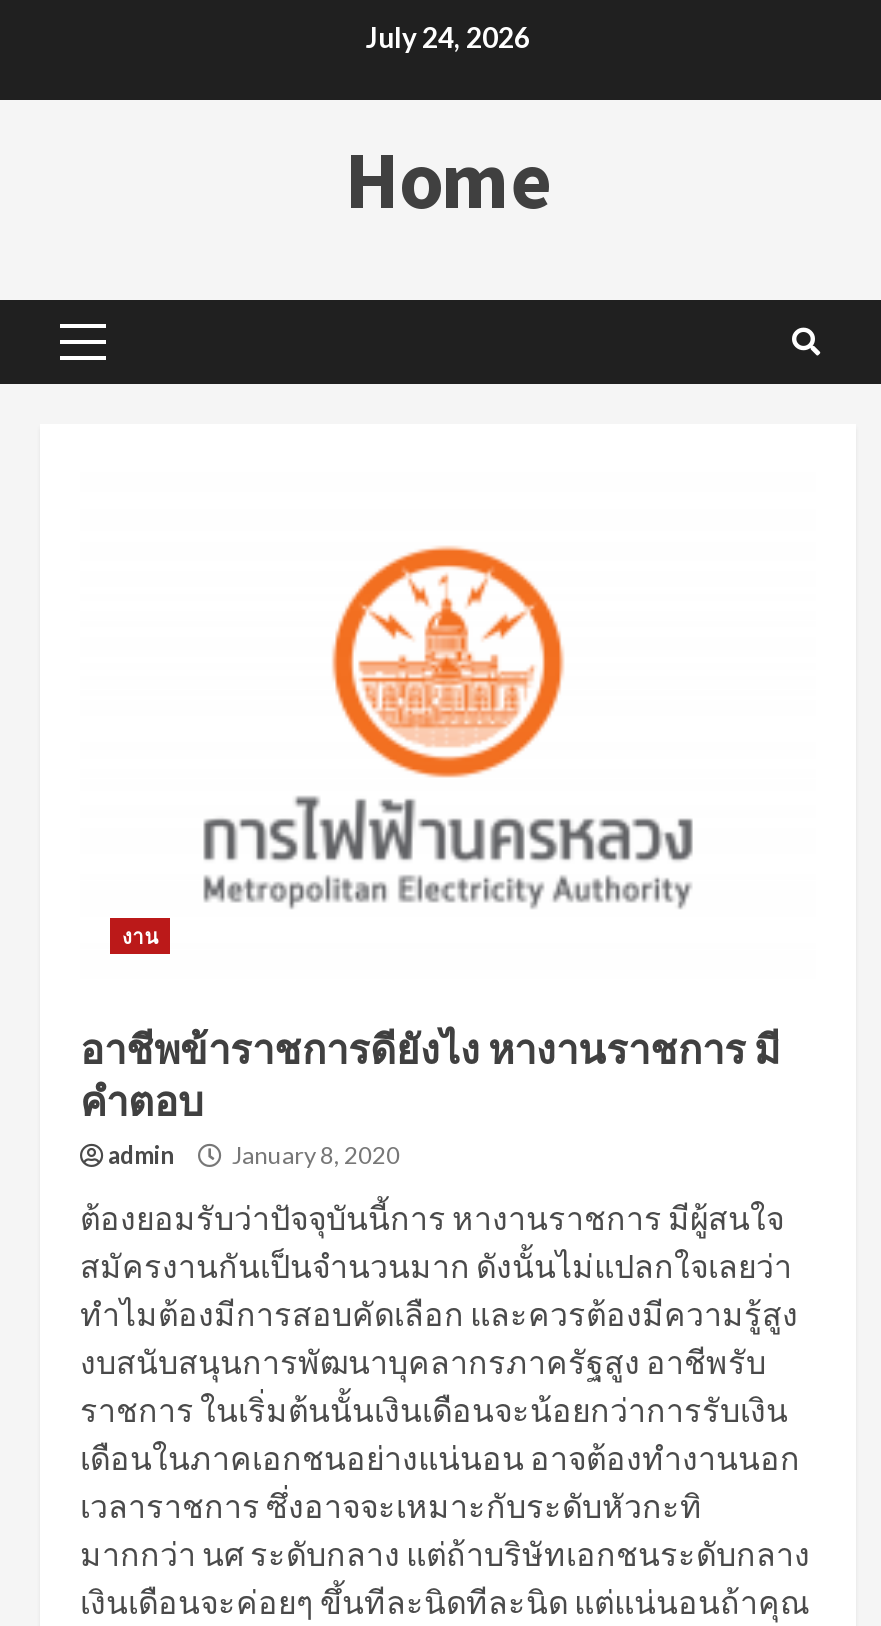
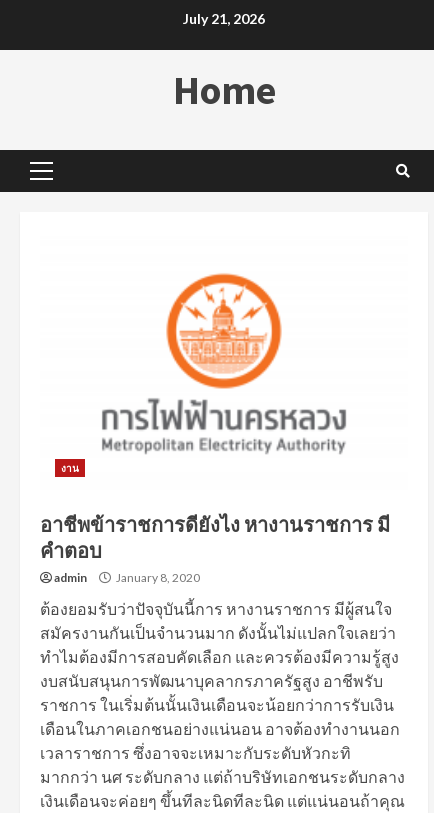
- July 24, 2026
+ July 21, 2026
